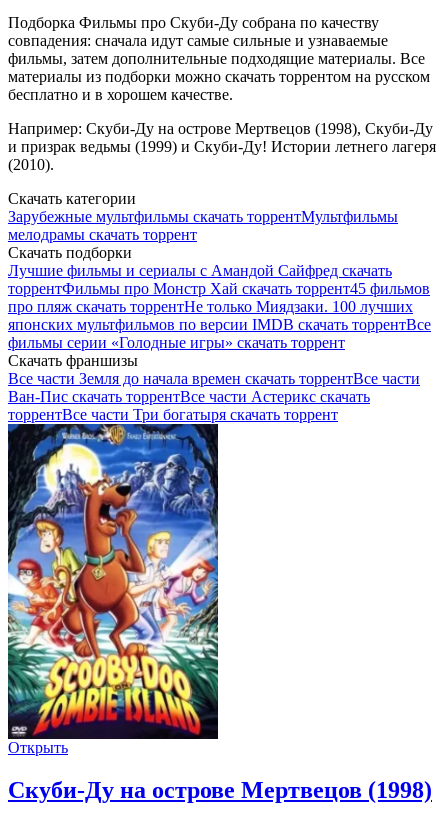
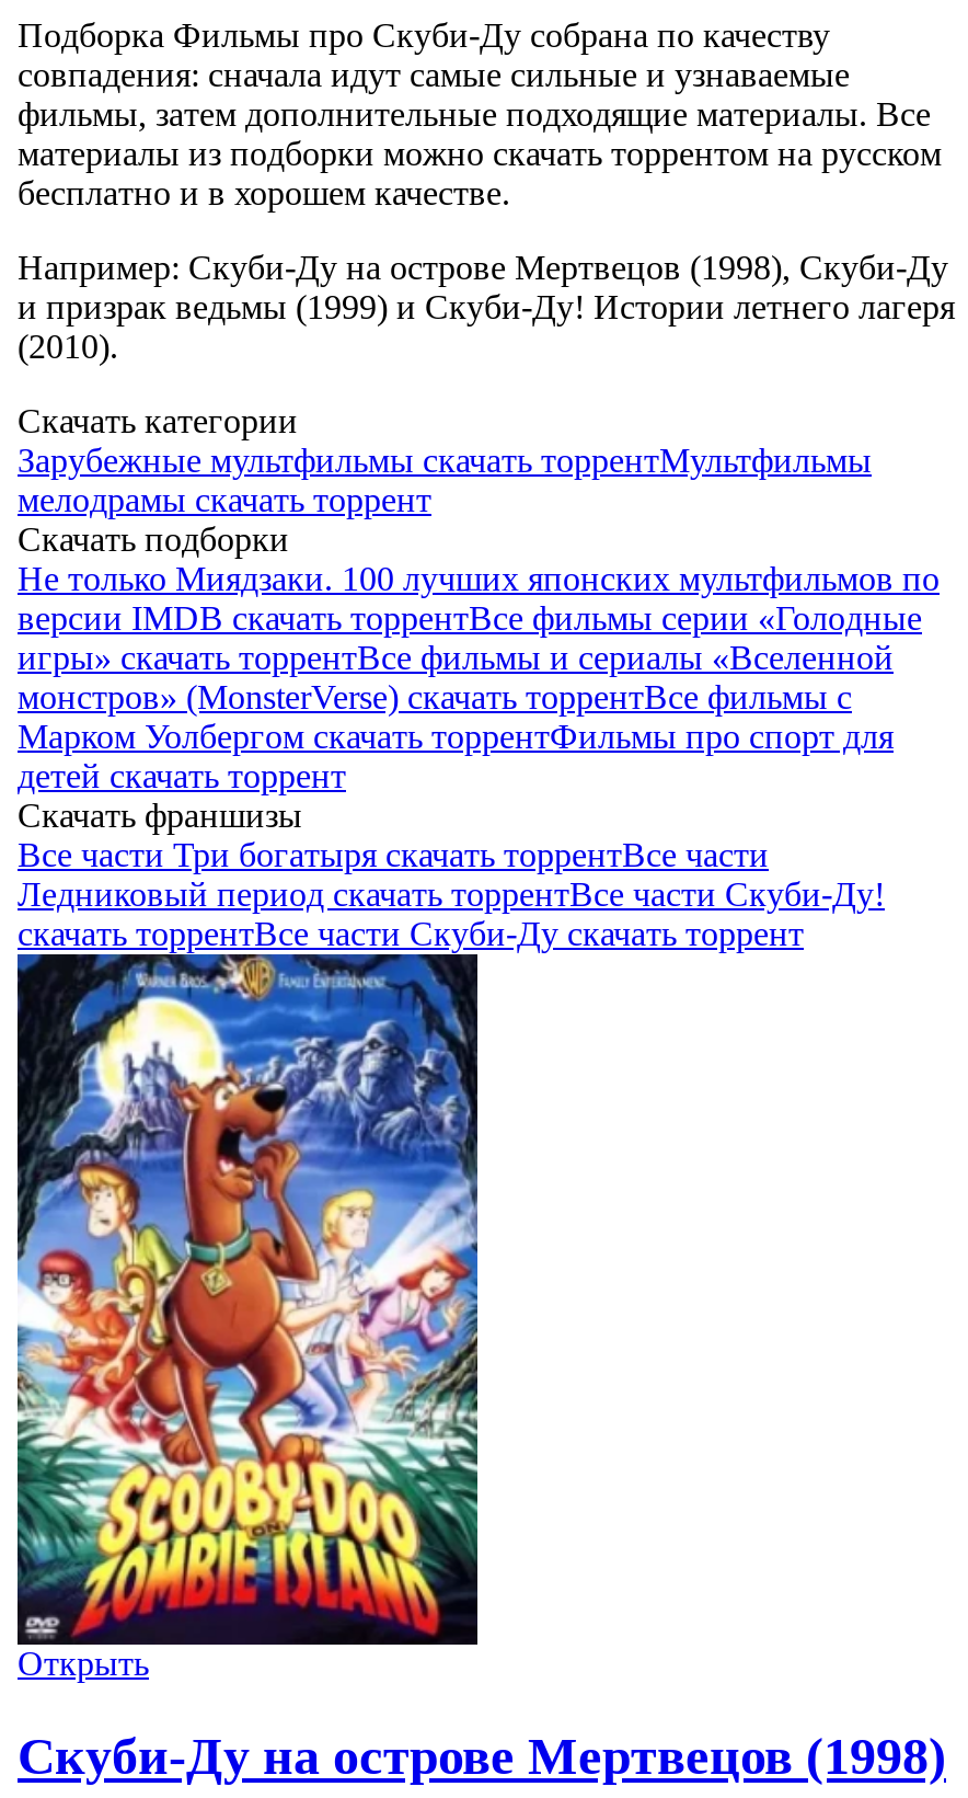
- Лучшие фильмы и сериалы с Амандой Сайфред скачать
- торрентФильмы про Монстр Хай скачать торрент45 фильмов
- про пляж скачать торрентНе только Миядзаки. 100 лучших
- японских мультфильмов по версии IMDB скачать торрентВсе
- фильмы серии «Голодные игры» скачать торрент
+ Не только Миядзаки. 100 лучших японских мультфильмов по
+ версии IMDB скачать торрентВсе фильмы серии «Голодные
+ игры» скачать торрентВсе фильмы и сериалы «Вселенной
+ монстров» (MonsterVerse) скачать торрентВсе фильмы с
+ Марком Уолбергом скачать торрентФильмы про спорт для
+ детей скачать торрент

- Все части Земля до начала времен скачать торрентВсе части
- Ван-Пис скачать торрентВсе части Астерикс скачать
- торрентВсе части Три богатыря скачать торрент
+ Все части Три богатыря скачать торрентВсе части
+ Ледниковый период скачать торрентВсе части Скуби-Ду!
+ скачать торрентВсе части Скуби-Ду скачать торрент
